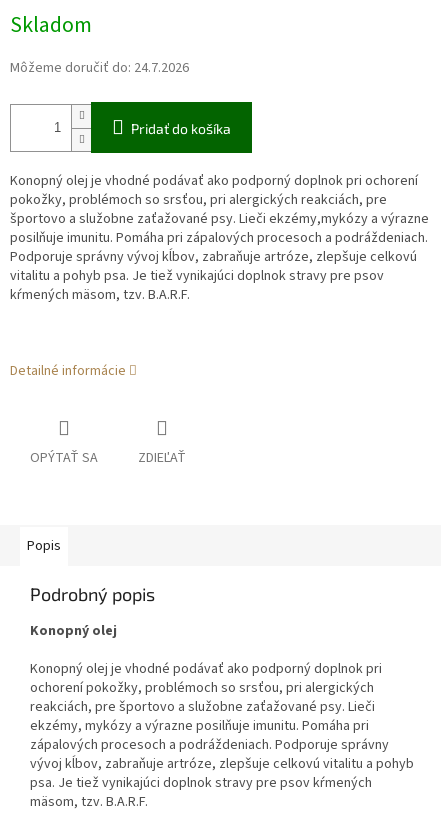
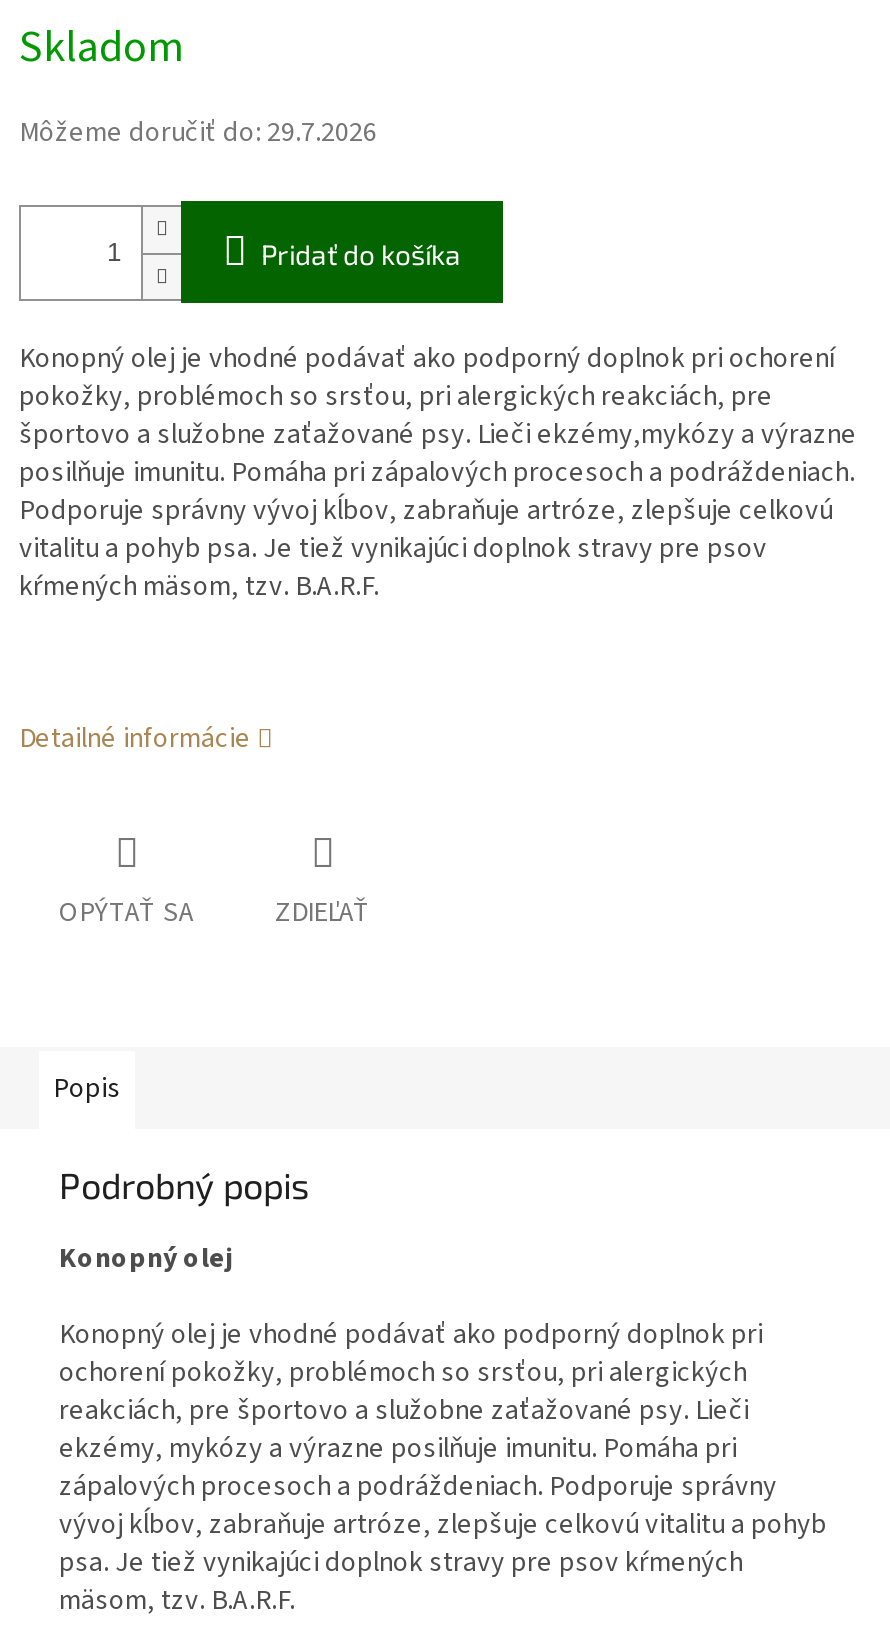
- Môžeme doručiť do: 24.7.2026
+ Môžeme doručiť do: 29.7.2026
